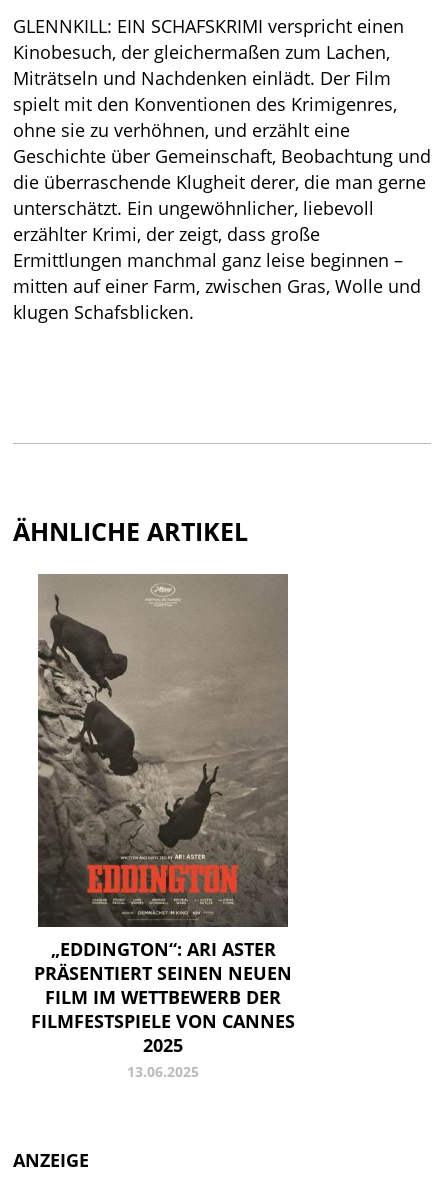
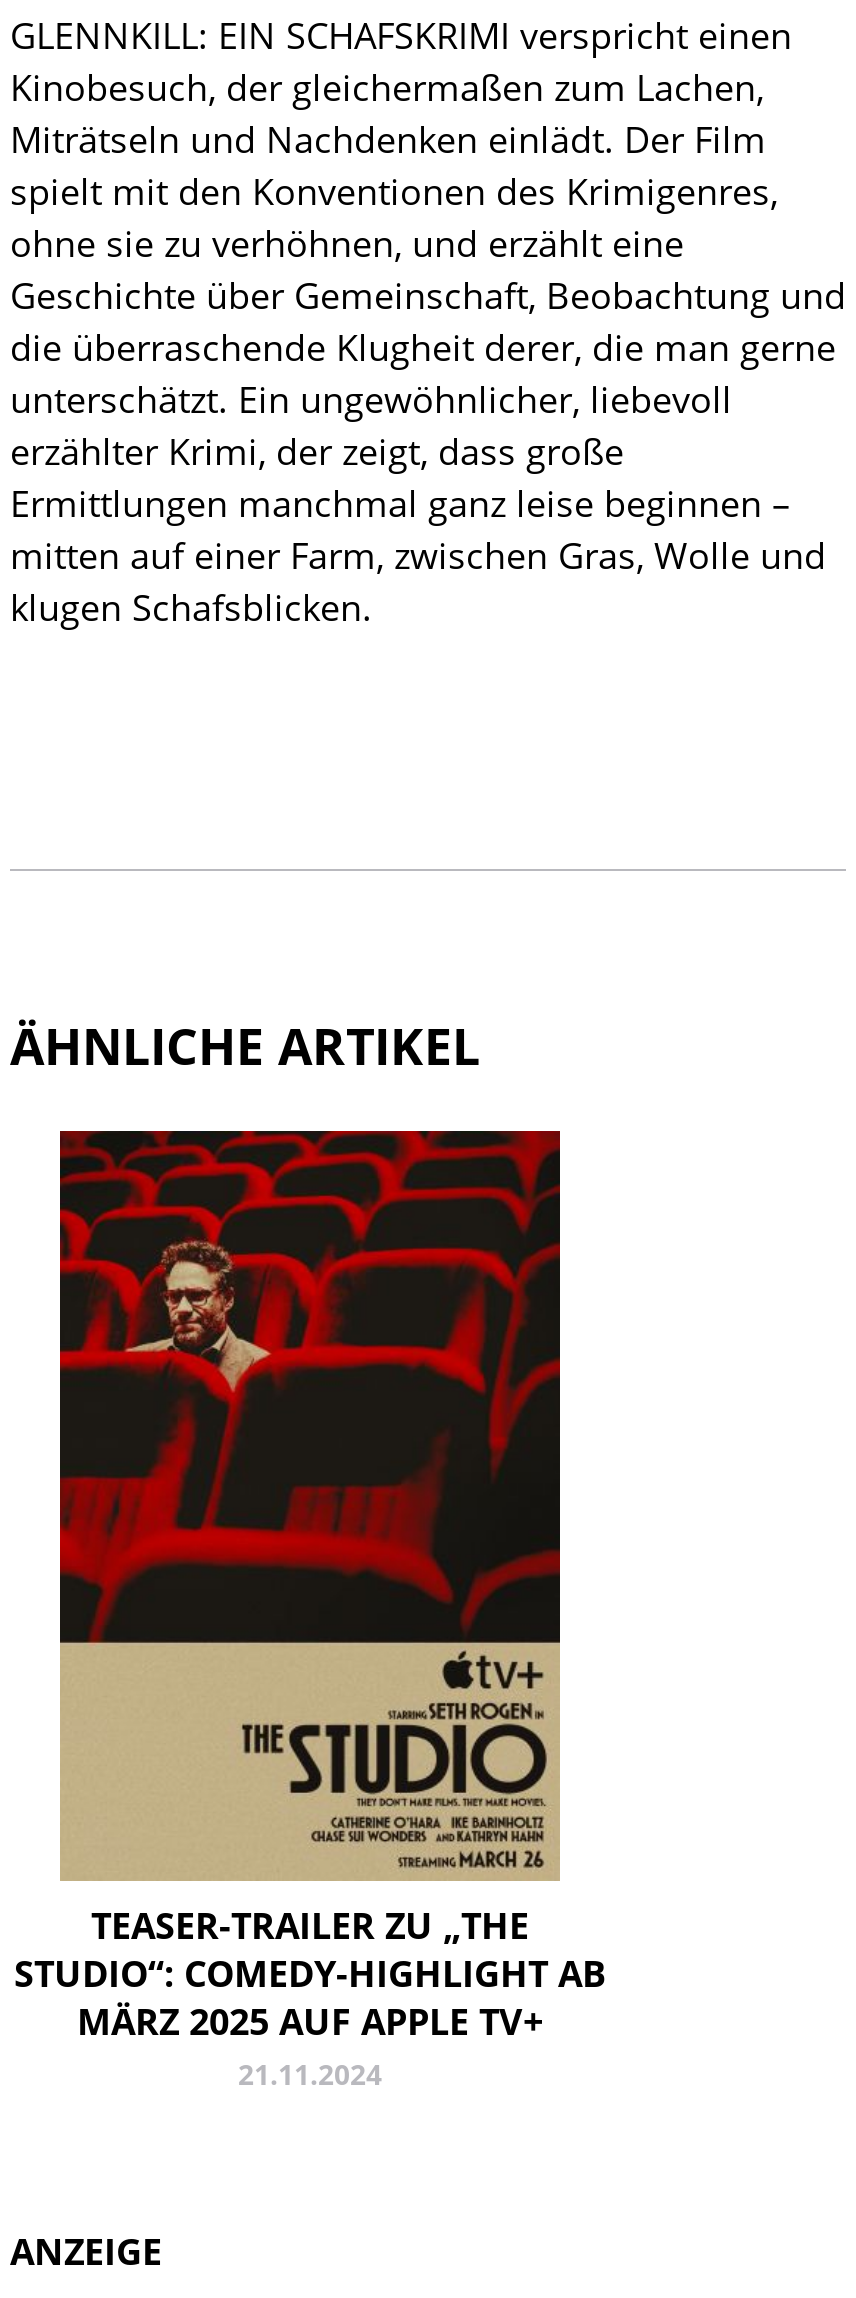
- [image]
+ [image]

- „EDDINGTON“: ARI ASTER
- PRÄSENTIERT SEINEN NEUEN
- FILM IM WETTBEWERB DER
- FILMFESTSPIELE VON CANNES
- 2025
- 13.06.2025
+ TEASER-TRAILER ZU „THE
+ STUDIO“: COMEDY-HIGHLIGHT AB
+ MÄRZ 2025 AUF APPLE TV+
+ 21.11.2024
